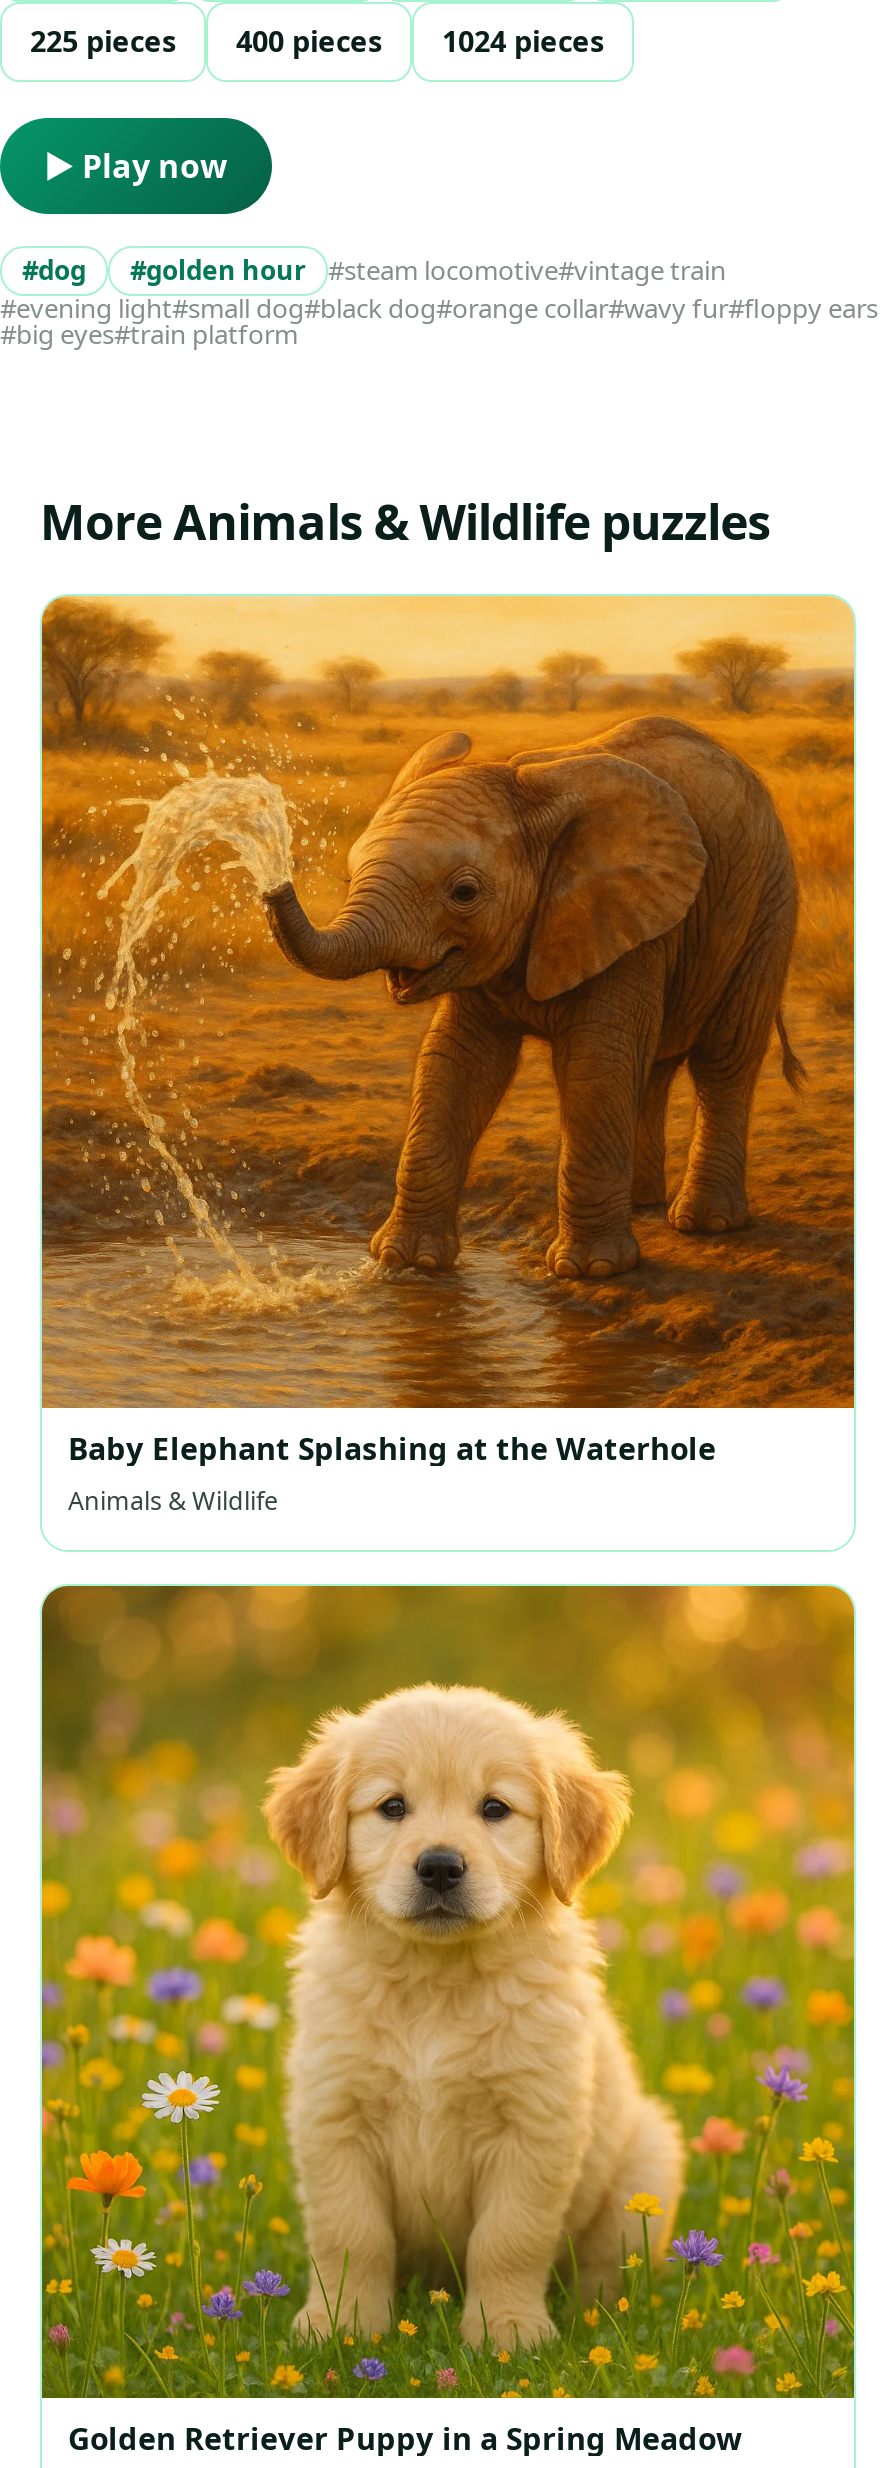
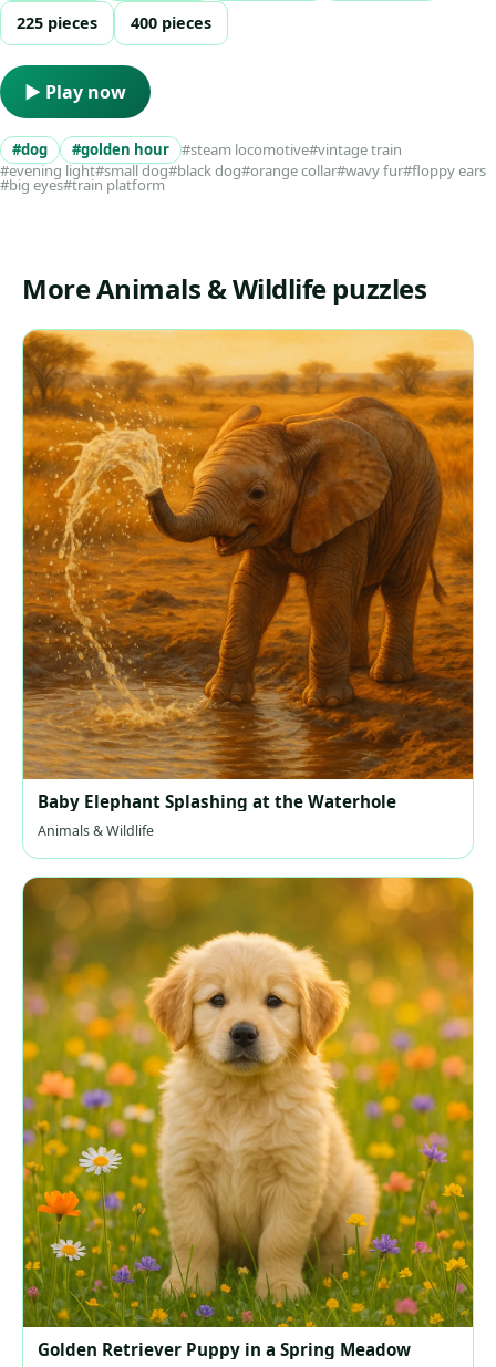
- 1024 pieces
